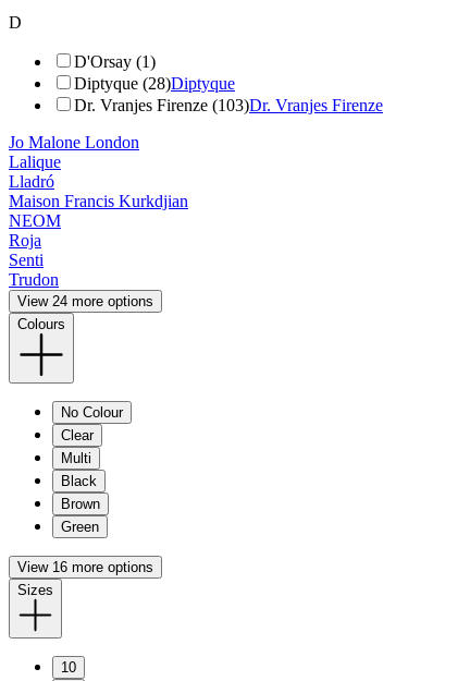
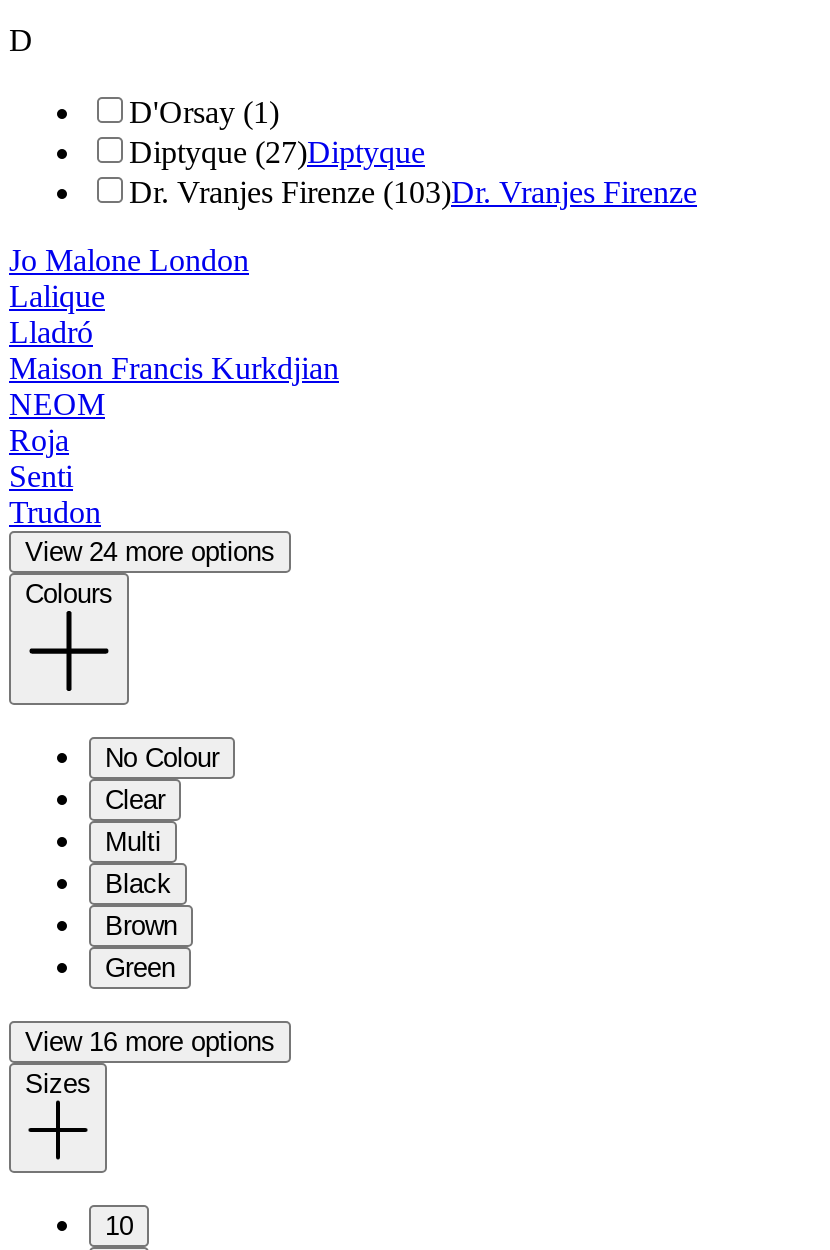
- Diptyque (28)Diptyque
+ Diptyque (27)Diptyque
